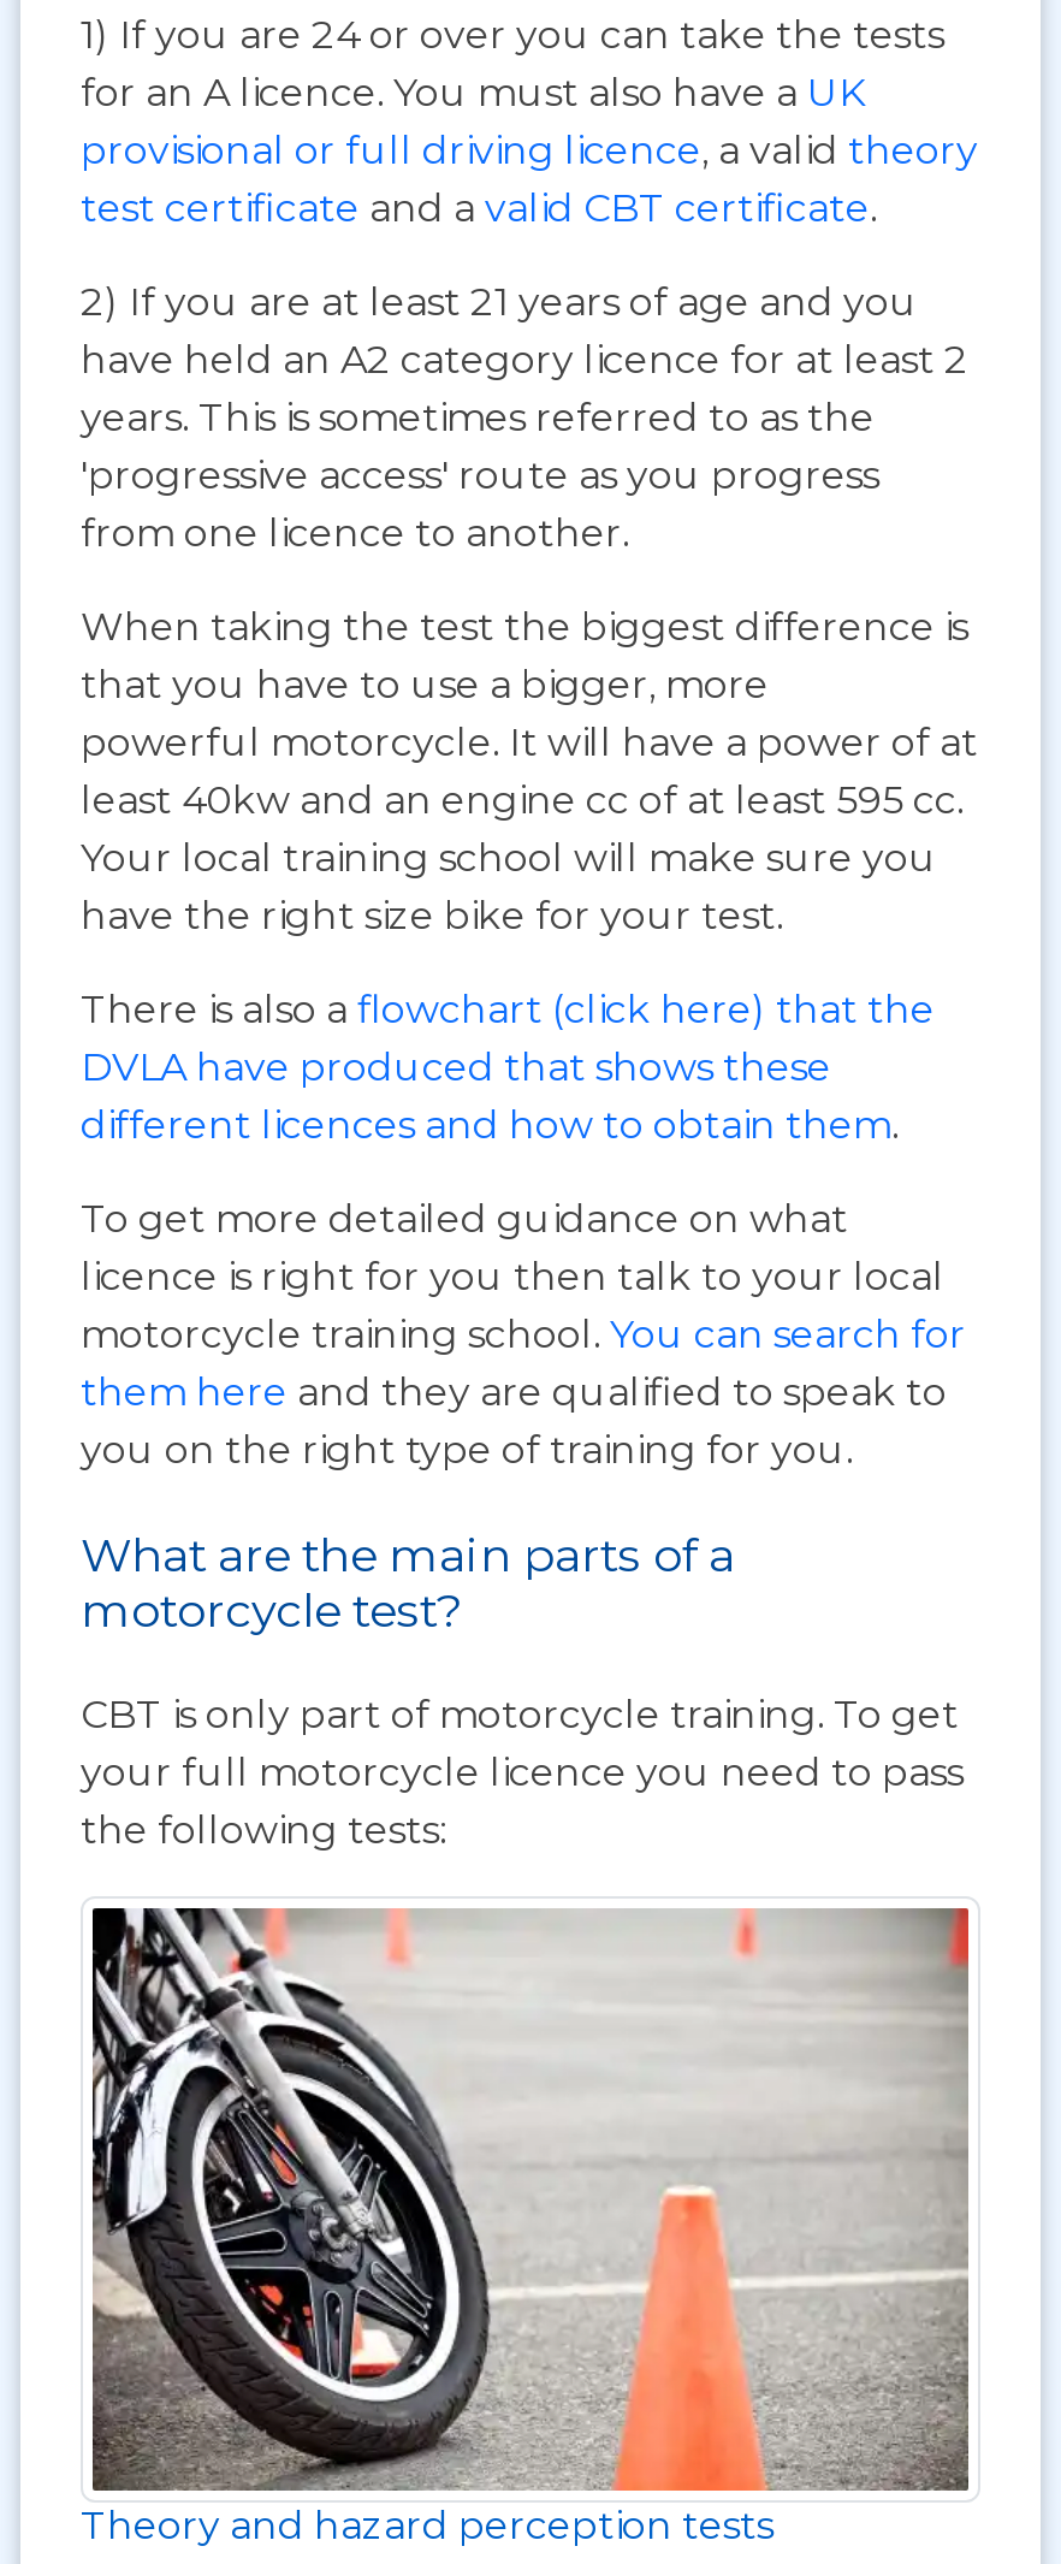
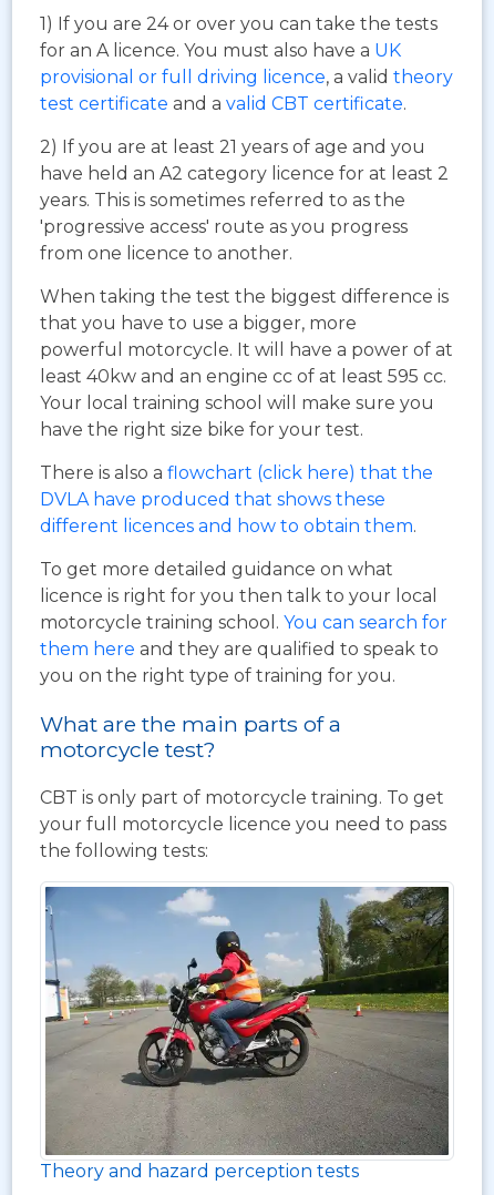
- [image]
+ [image]
